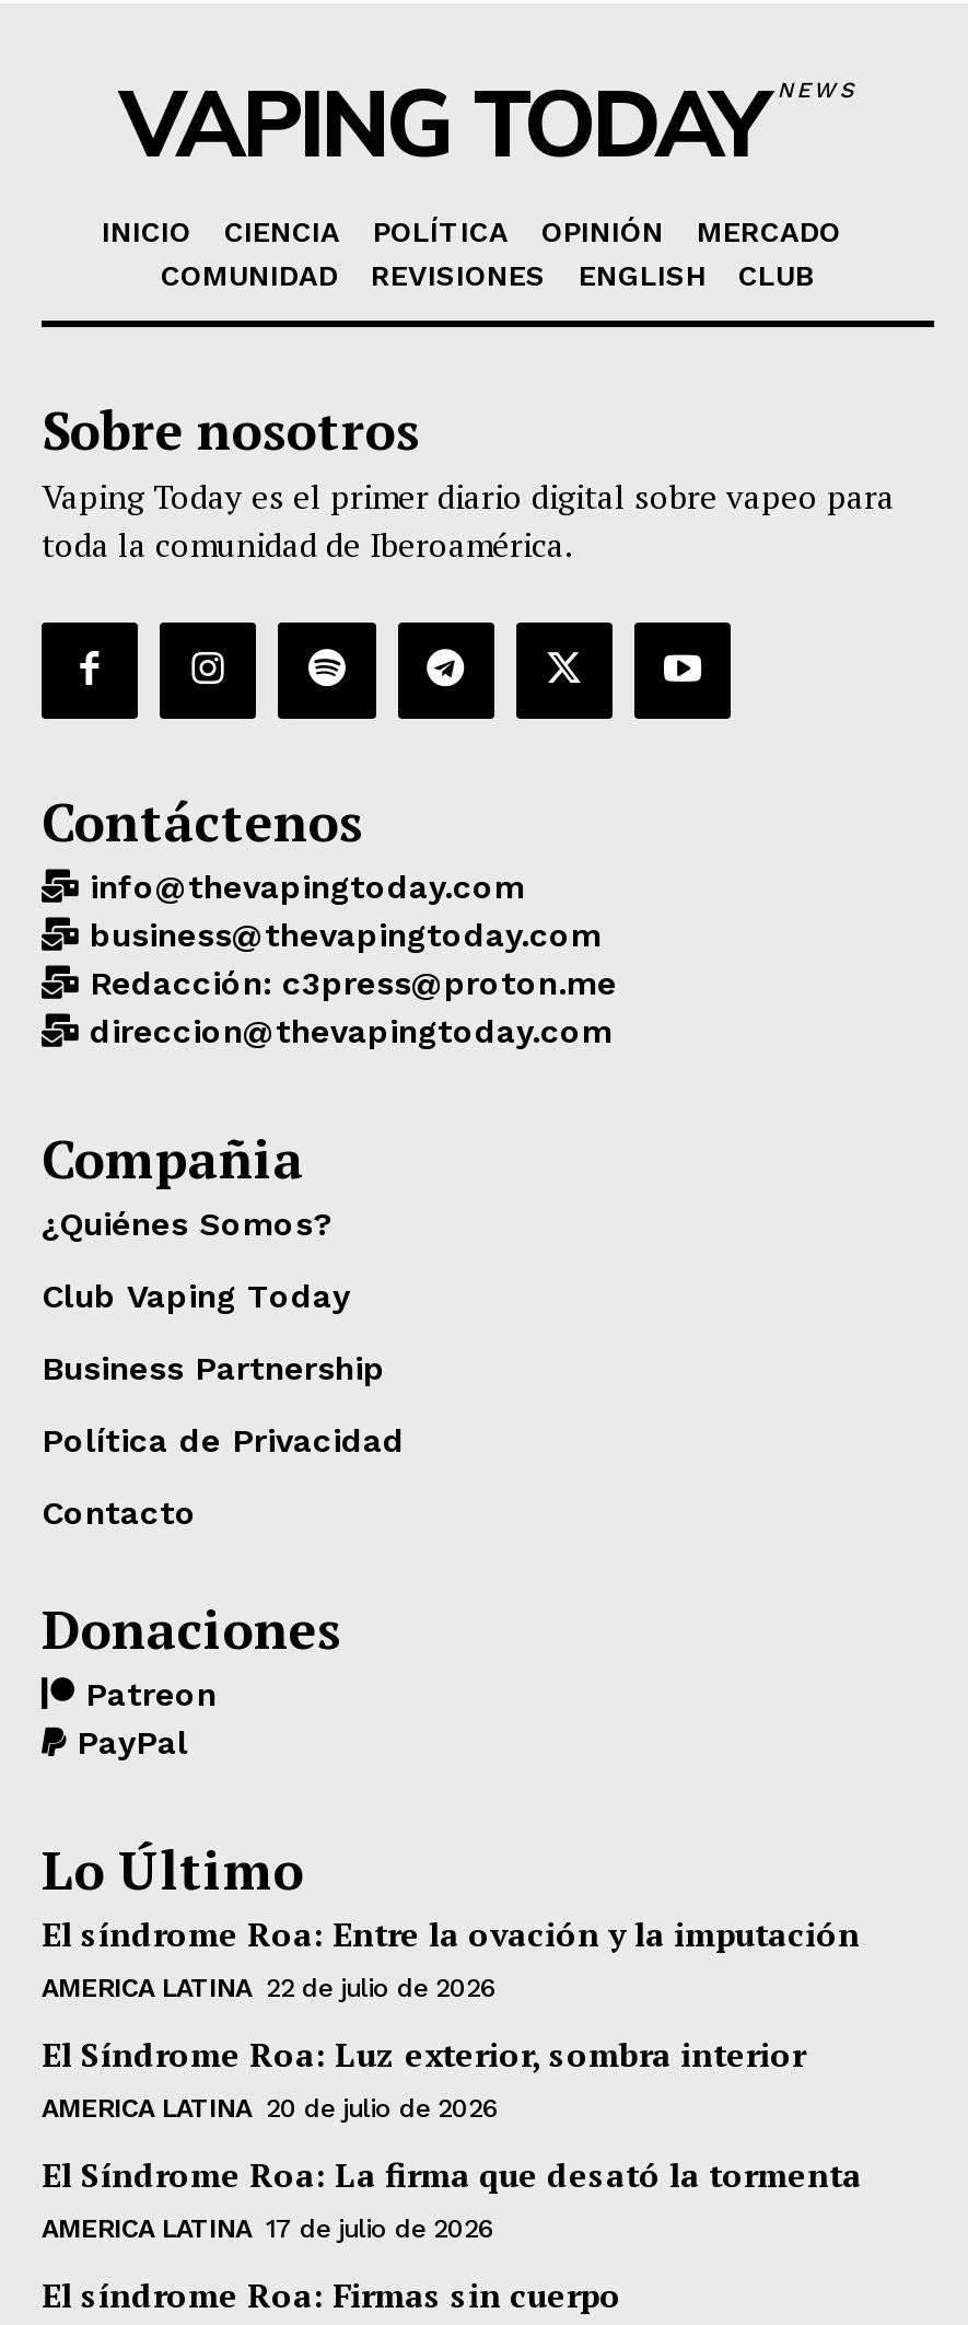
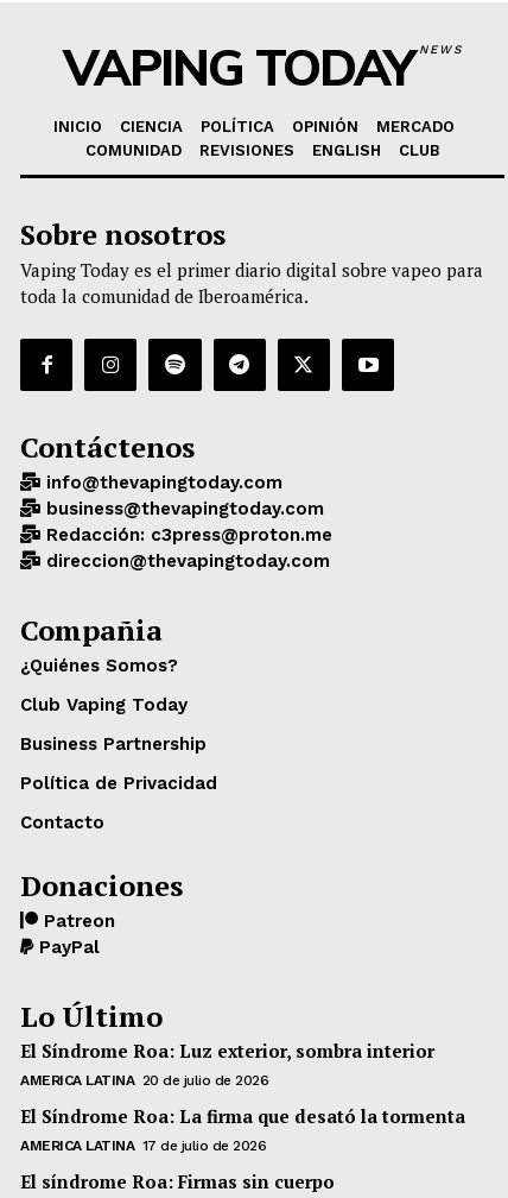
- El síndrome Roa: Entre la ovación y la imputación
- AMERICA LATINA 22 de julio de 2026
